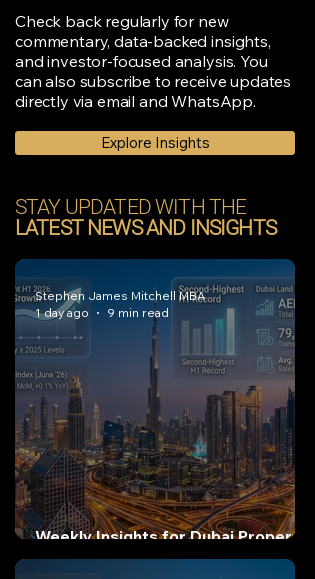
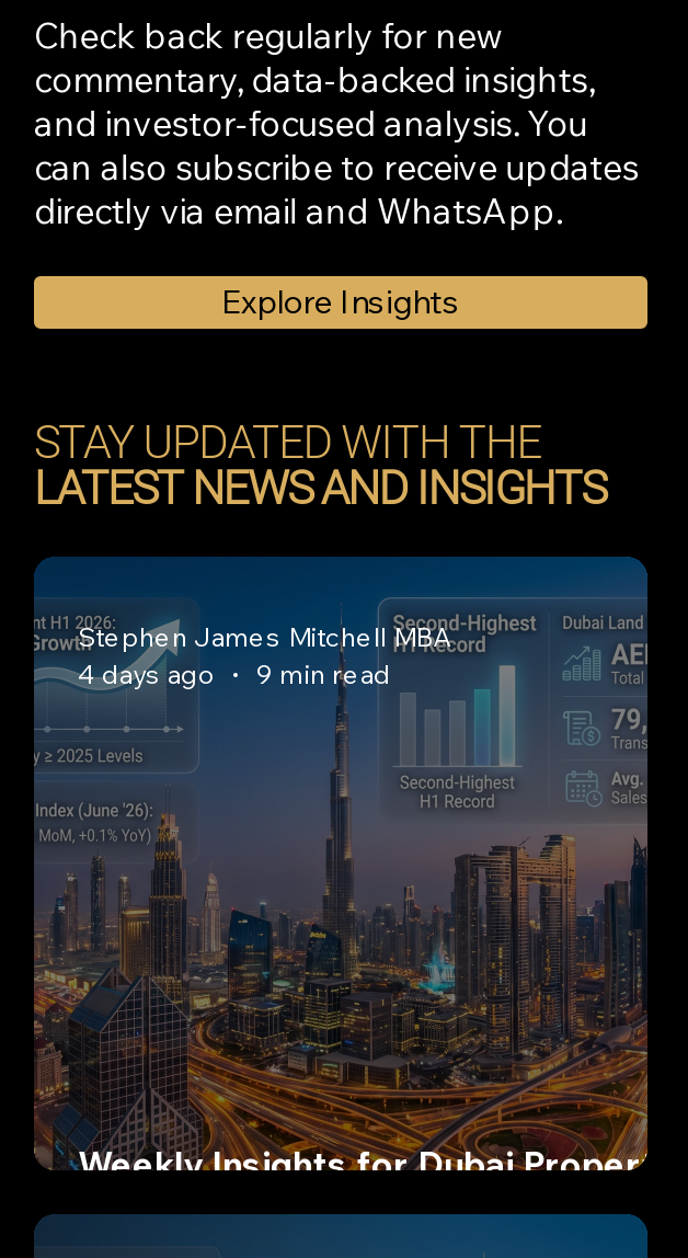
- 1 day ago 9 min read
+ 4 days ago 9 min read
